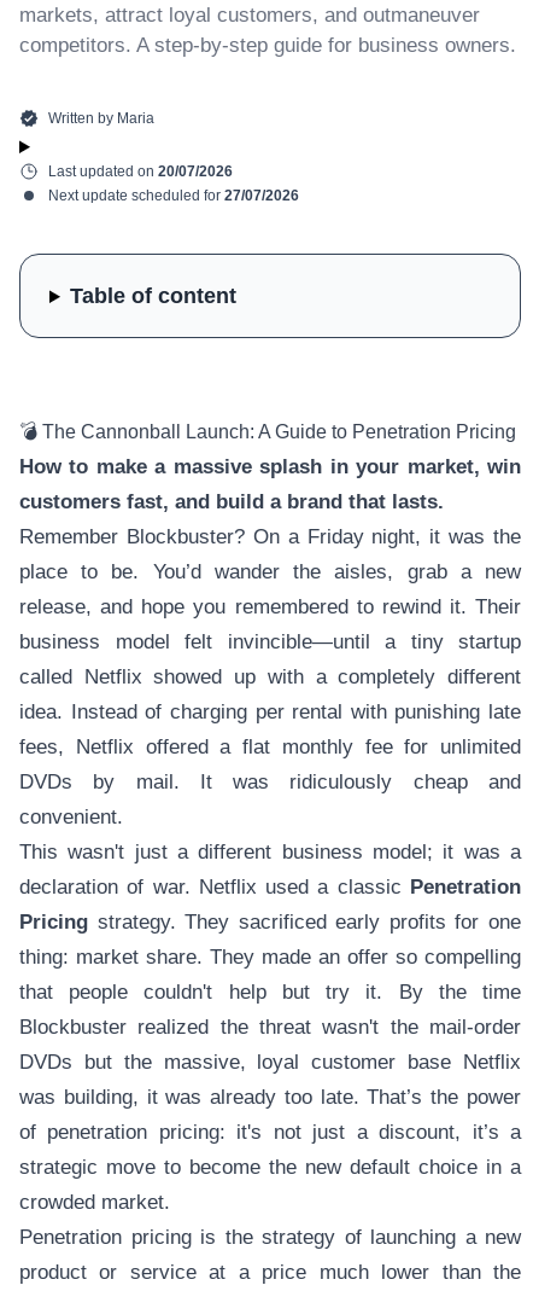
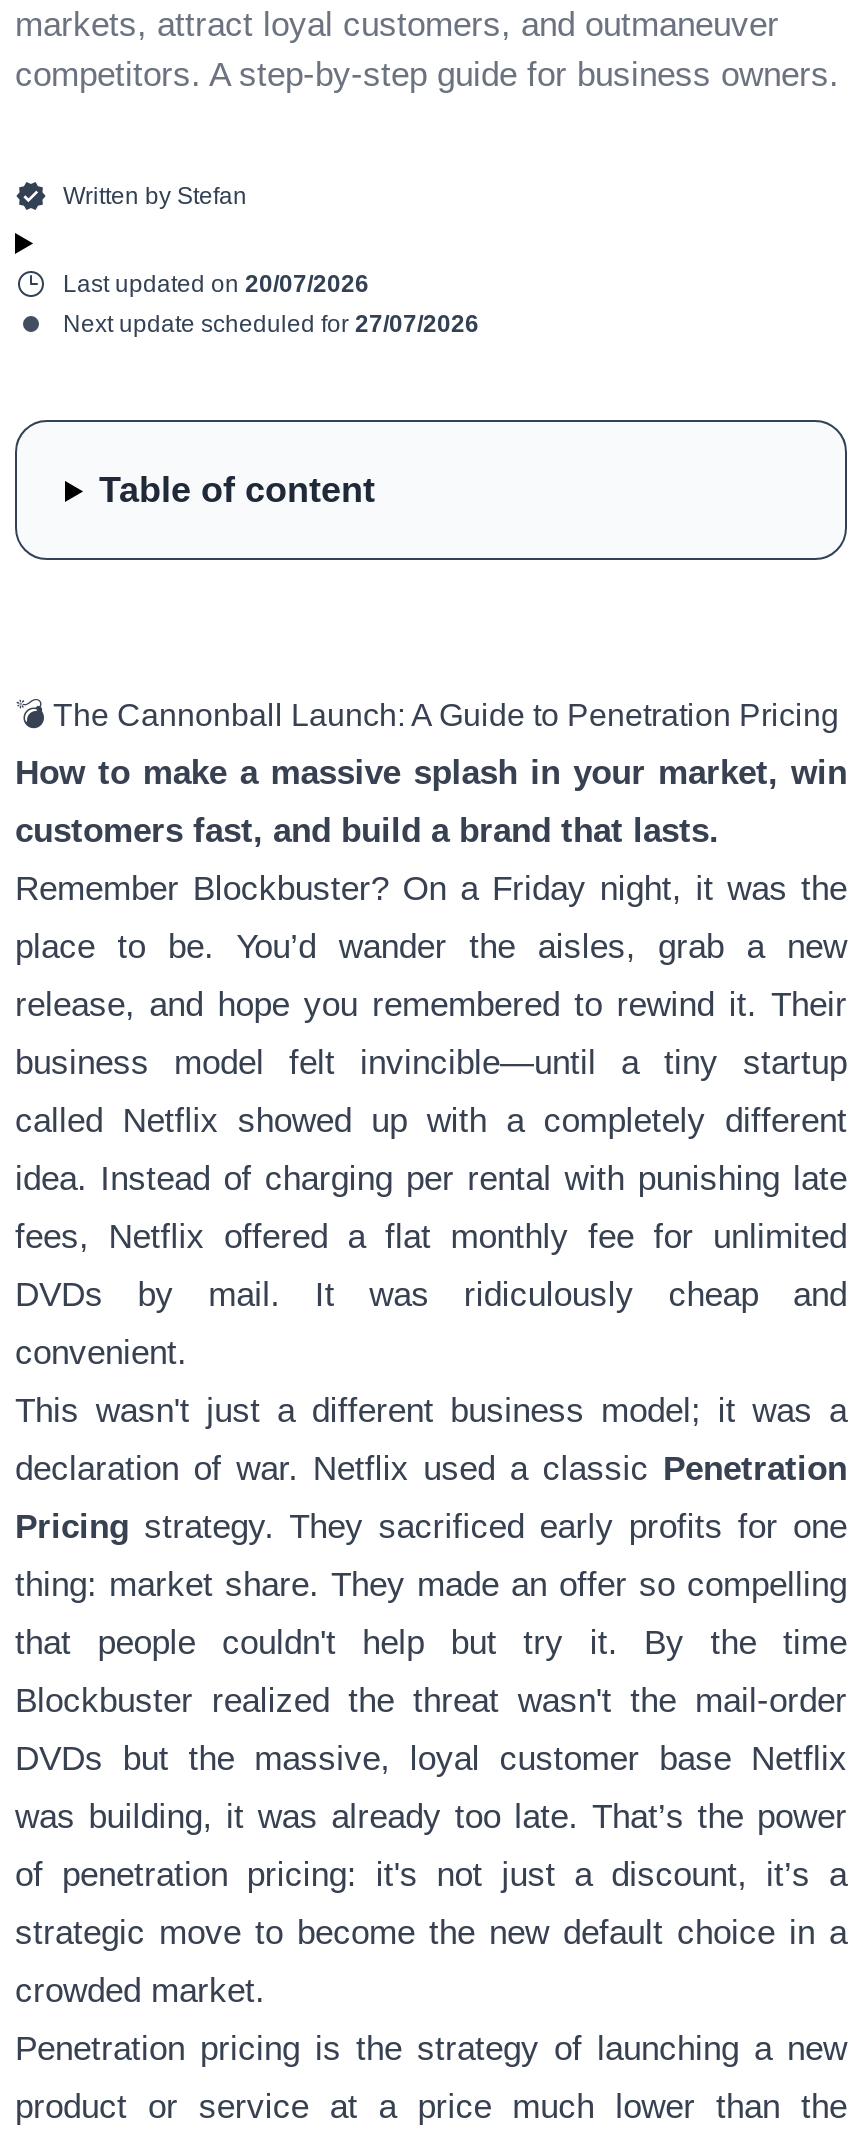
- Written by Maria
+ Written by Stefan
